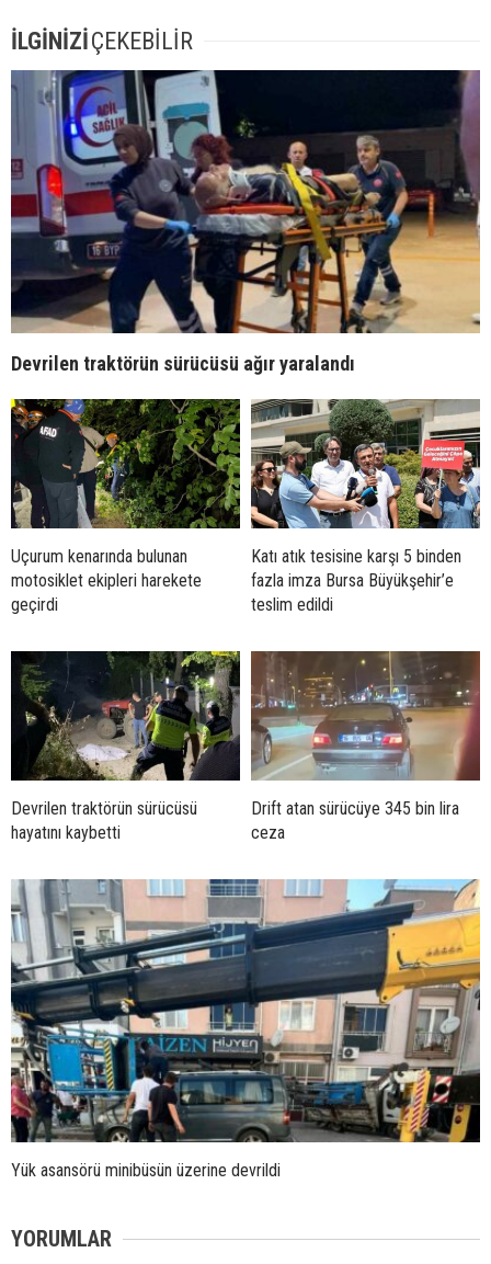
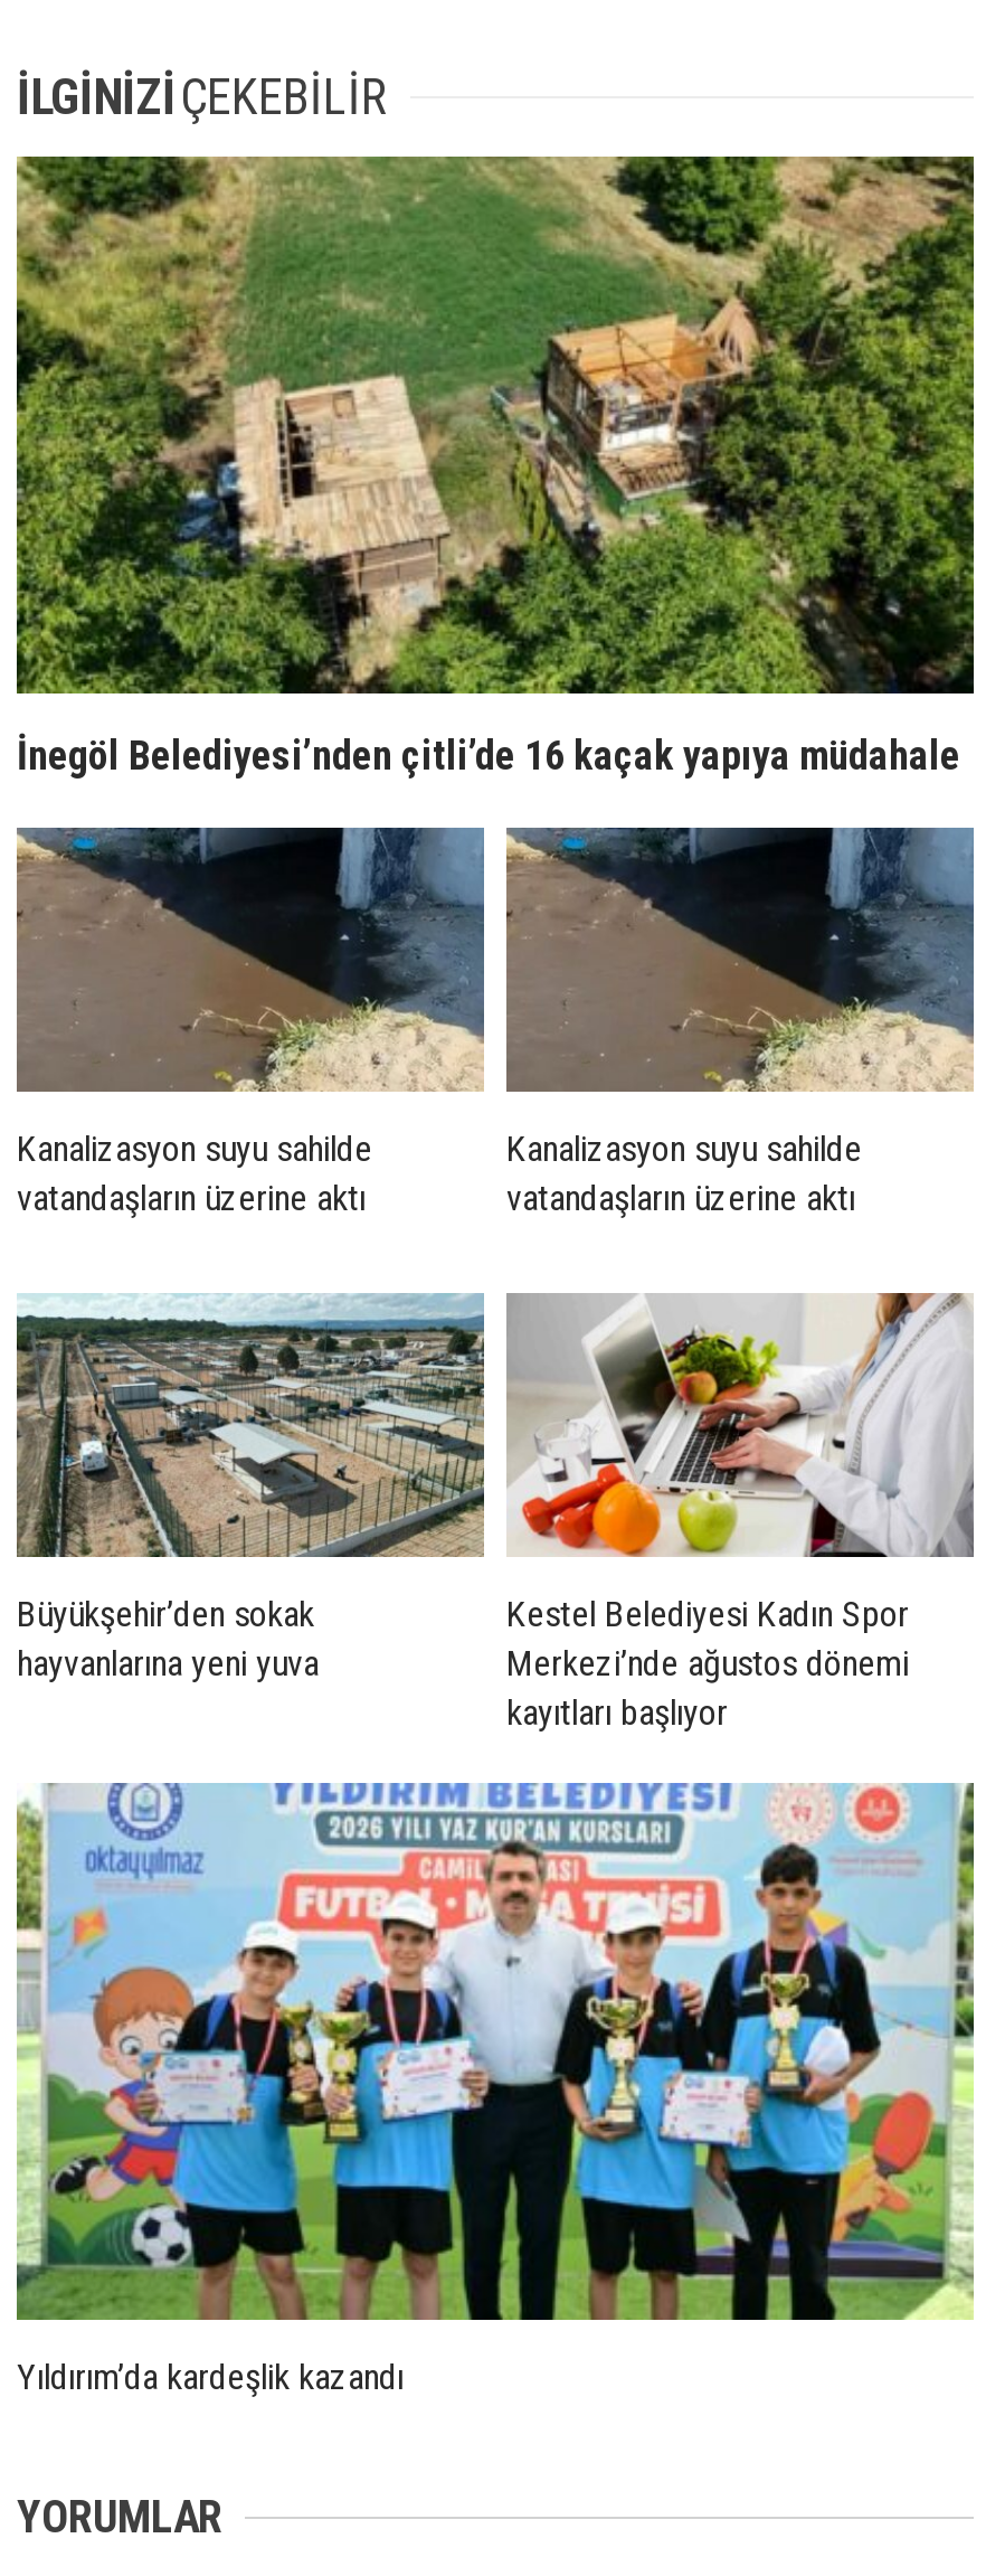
- [image]
- Devrilen traktörün sürücüsü ağır yaralandı
+ [image]
+ İnegöl Belediyesi’nden çitli’de 16 kaçak yapıya müdahale

- [image]
- Uçurum kenarında bulunan
- motosiklet ekipleri harekete
- geçirdi
+ [image]
+ Kanalizasyon suyu sahilde
+ vatandaşların üzerine aktı

- [image]
- Katı atık tesisine karşı 5 binden
- fazla imza Bursa Büyükşehir’e
- teslim edildi
+ [image]
+ Kanalizasyon suyu sahilde
+ vatandaşların üzerine aktı

- [image]
- Devrilen traktörün sürücüsü
- hayatını kaybetti
+ [image]
+ Büyükşehir’den sokak
+ hayvanlarına yeni yuva

- [image]
- Drift atan sürücüye 345 bin lira
- ceza
+ [image]
+ Kestel Belediyesi Kadın Spor
+ Merkezi’nde ağustos dönemi
+ kayıtları başlıyor

- [image]
- Yük asansörü minibüsün üzerine devrildi
+ [image]
+ Yıldırım’da kardeşlik kazandı
